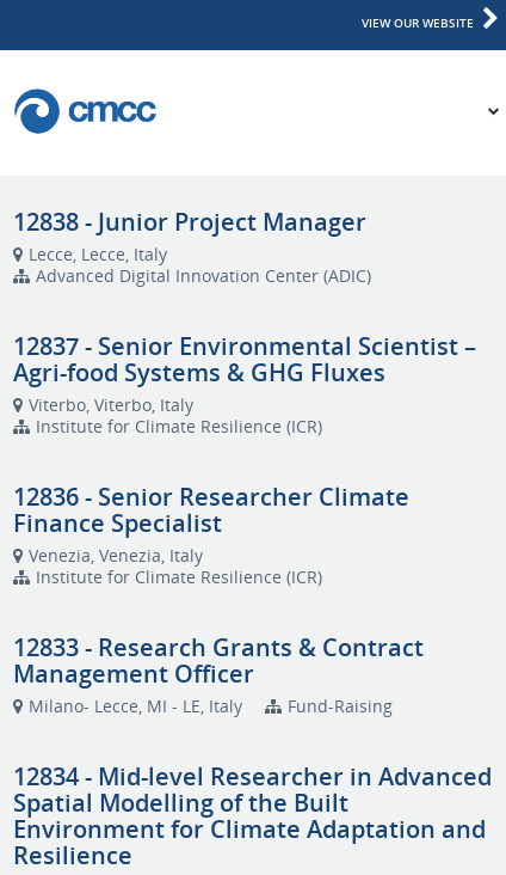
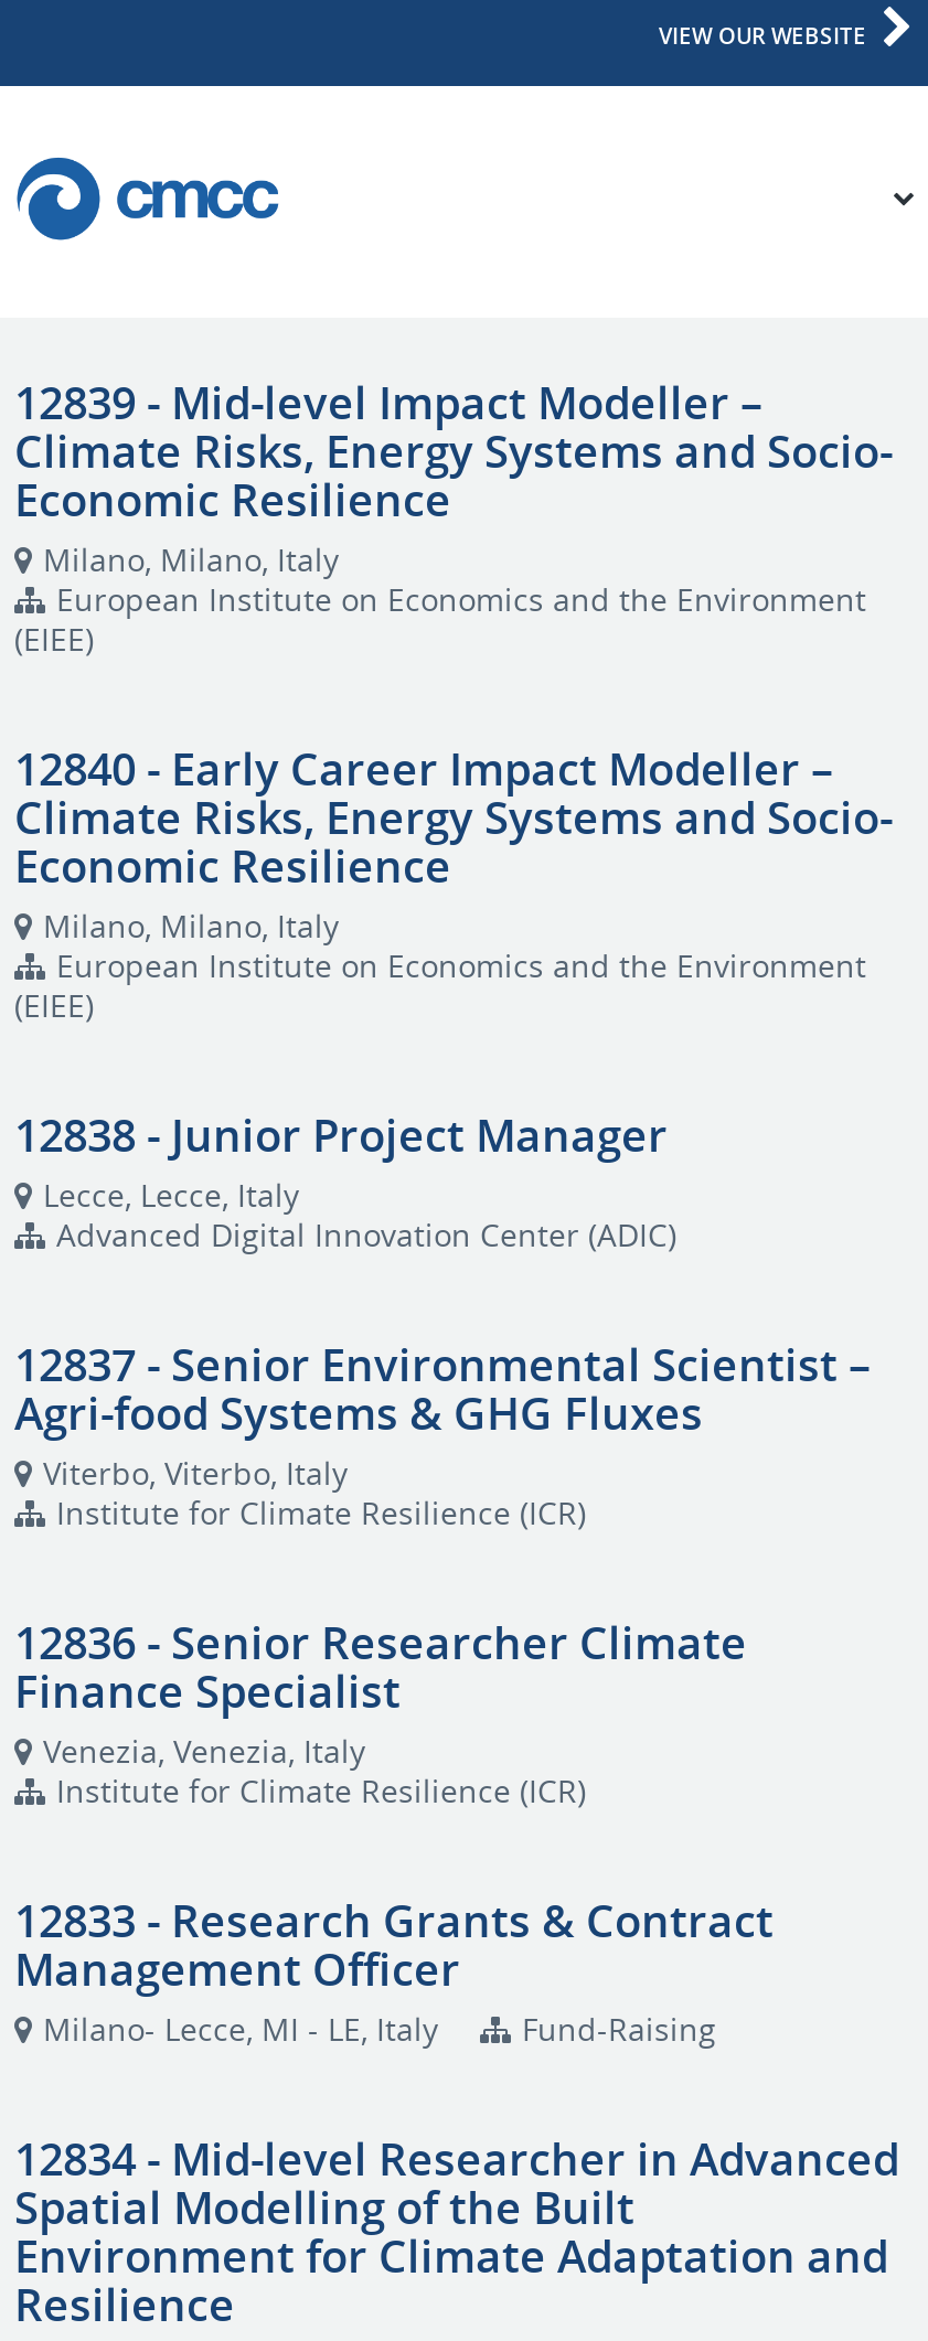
+ 12839 - Mid-level Impact Modeller –
+ Climate Risks, Energy Systems and Socio-
+ Economic Resilience
+ Milano, Milano, Italy
+ European Institute on Economics and the Environment
+ (EIEE)
+ 12840 - Early Career Impact Modeller –
+ Climate Risks, Energy Systems and Socio-
+ Economic Resilience
+ Milano, Milano, Italy
+ European Institute on Economics and the Environment
+ (EIEE)
